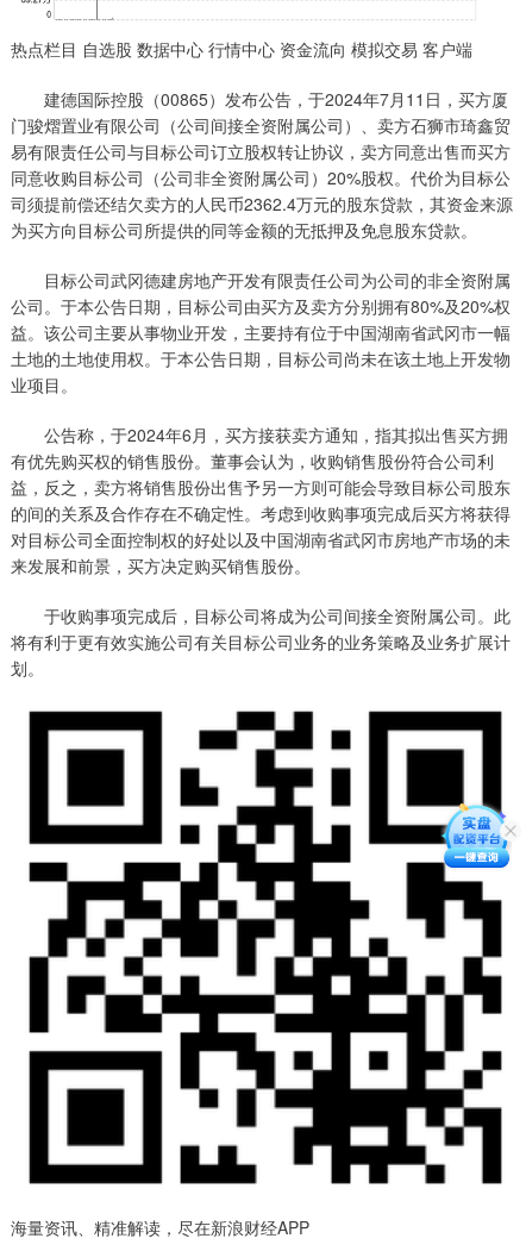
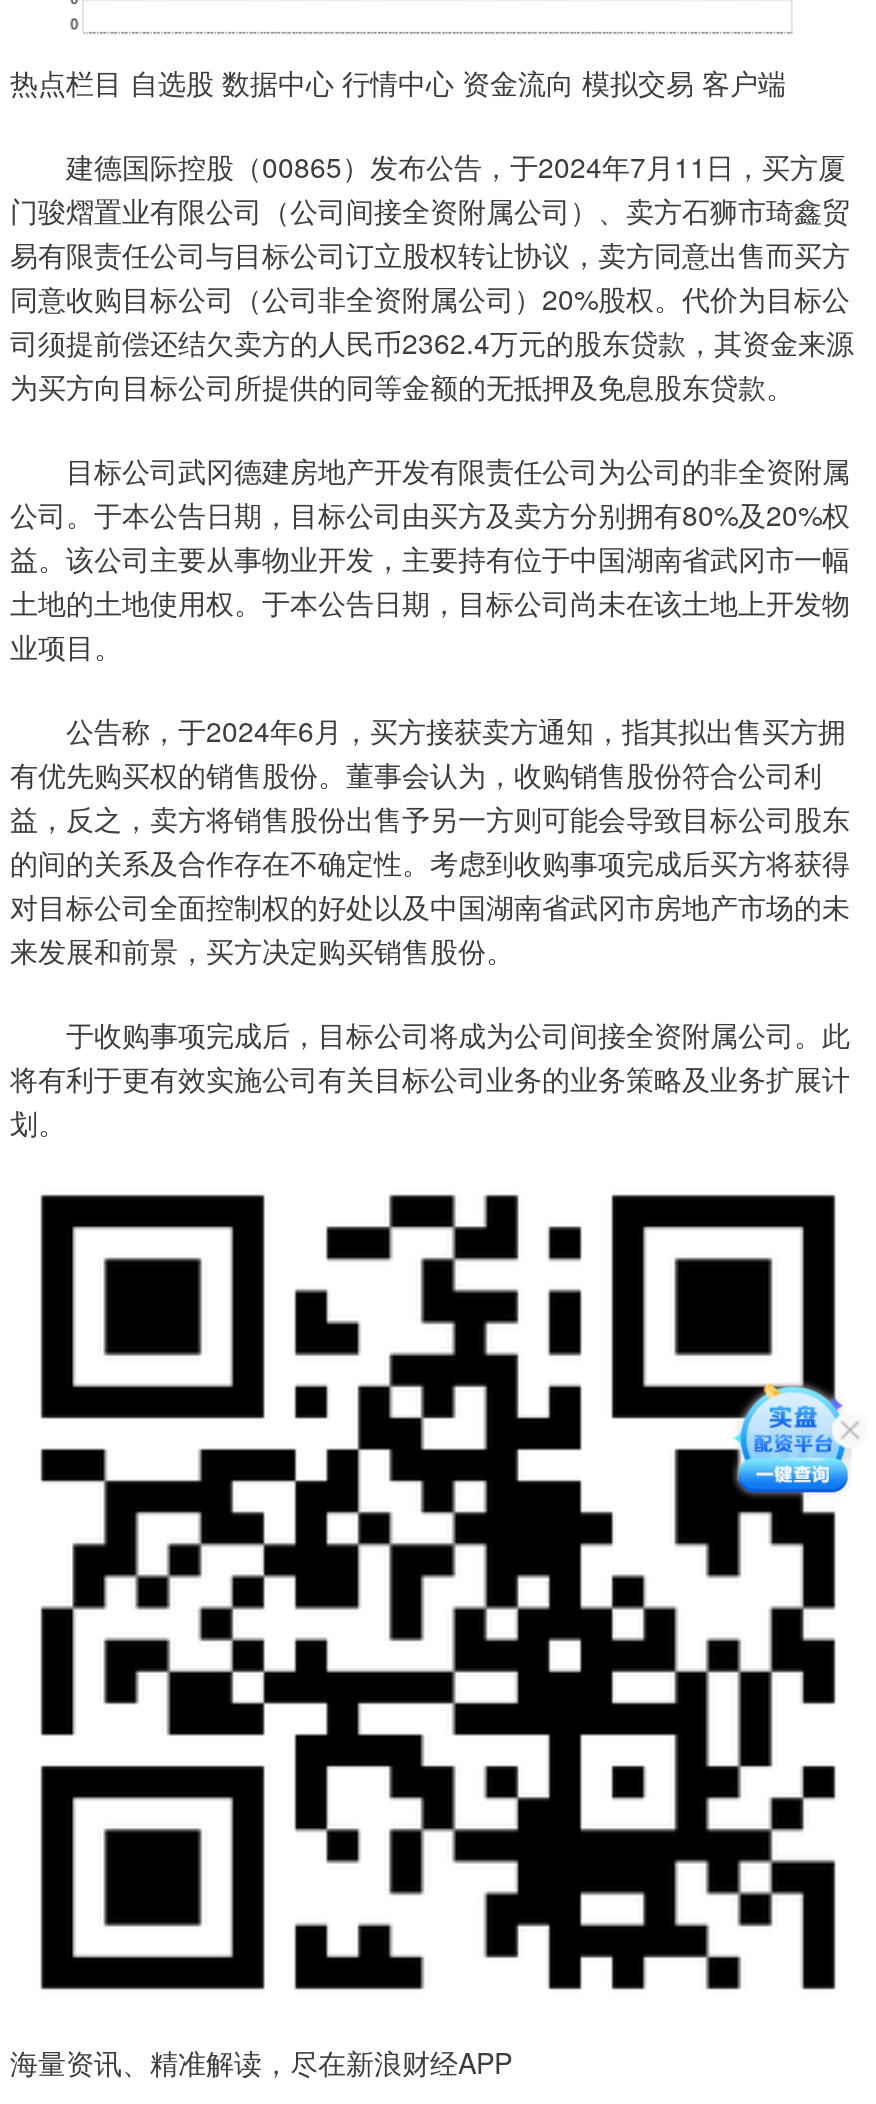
- [image]
+ [image]
